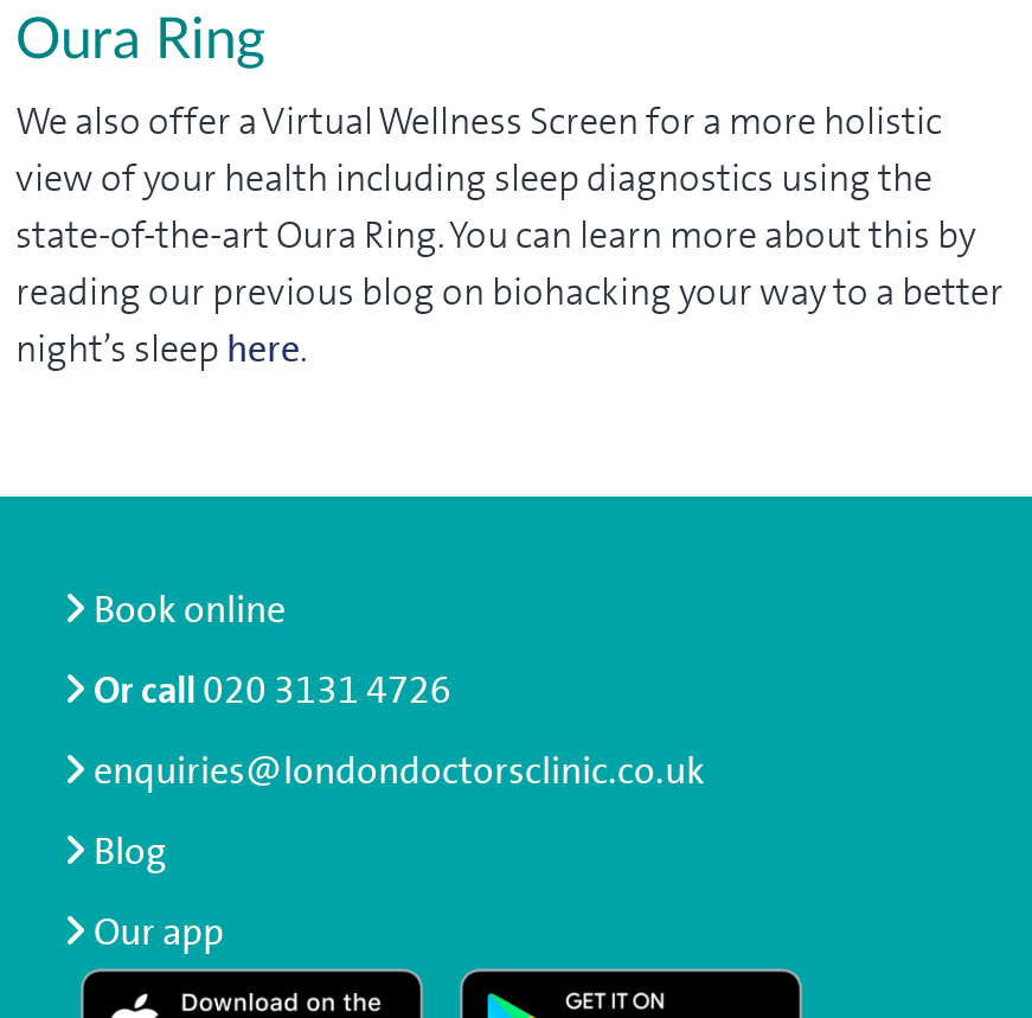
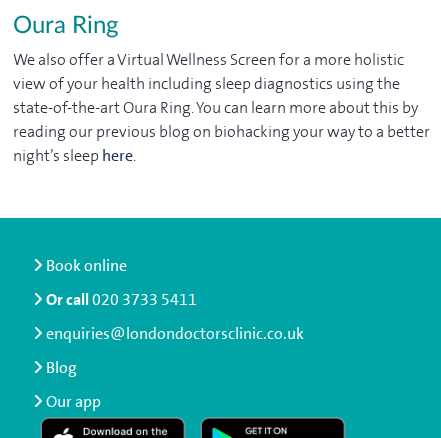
- Or call 020 3131 4726
+ Or call 020 3733 5411
